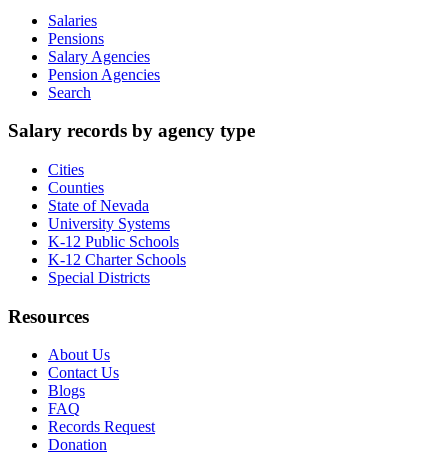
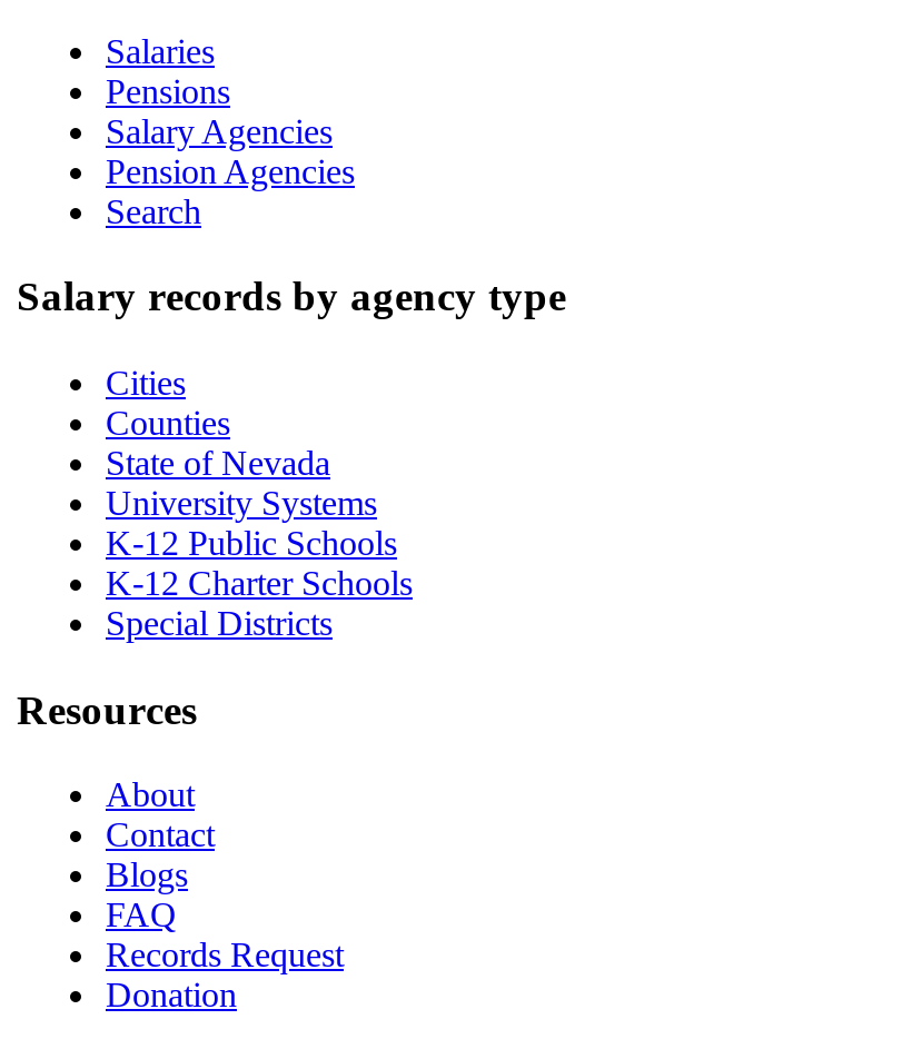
- About Us
- Contact Us
+ About
+ Contact
